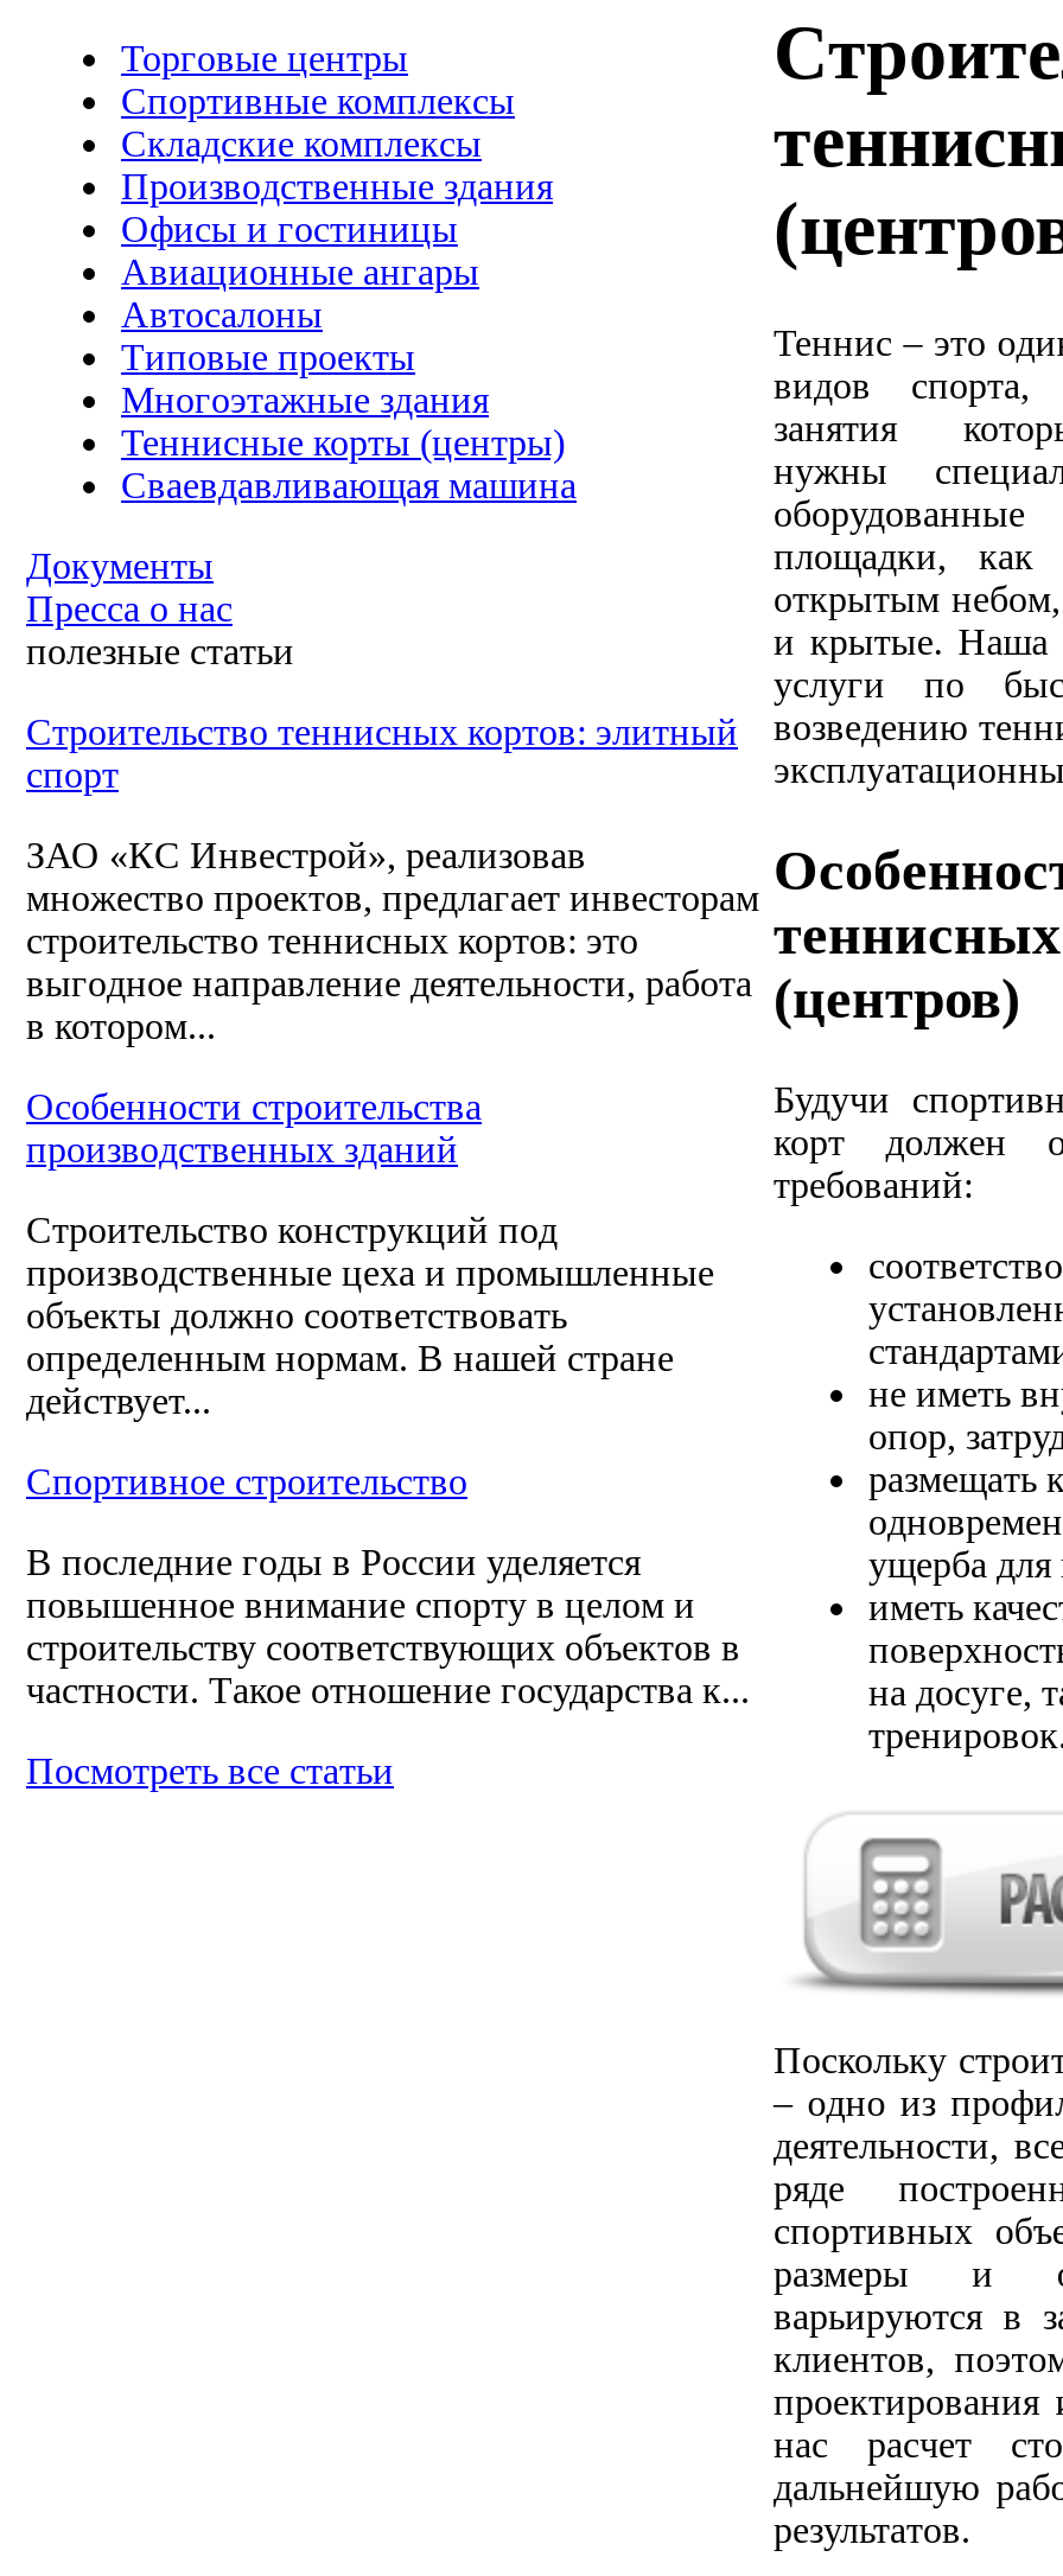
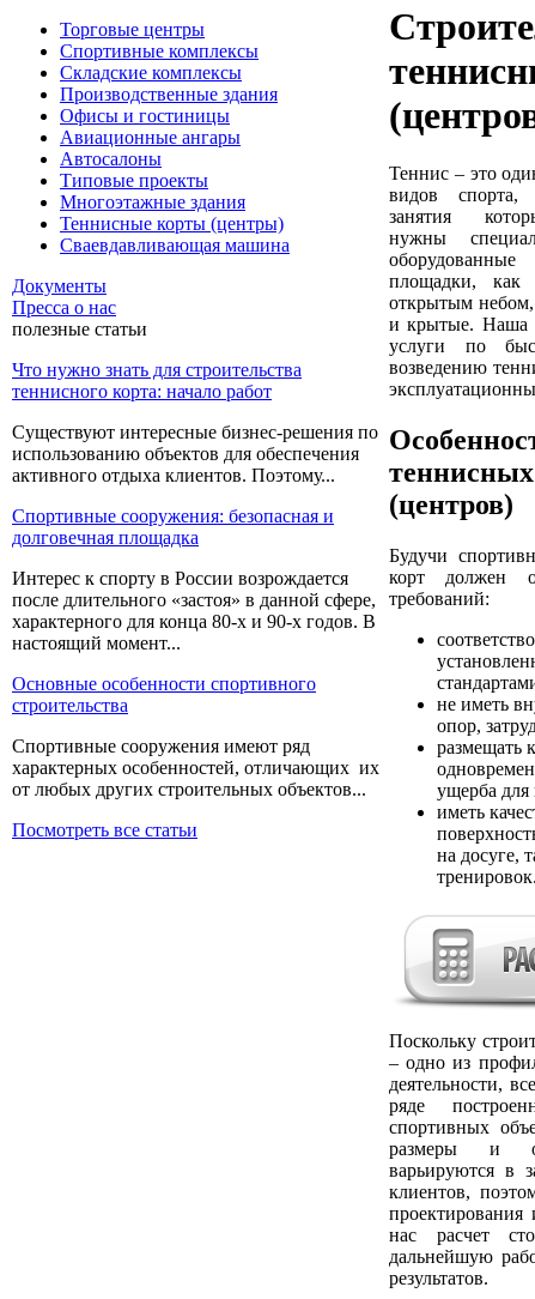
- Строительство теннисных кортов: элитный
- спорт
+ Что нужно знать для строительства
+ теннисного корта: начало работ

- ЗАО «КС Инвестрой», реализовав
- множество проектов, предлагает инвесторам
- строительство теннисных кортов: это
- выгодное направление деятельности, работа
- в котором...
+ Существуют интересные бизнес-решения по
+ использованию объектов для обеспечения
+ активного отдыха клиентов. Поэтому...

- Особенности строительства
- производственных зданий
+ Спортивные сооружения: безопасная и
+ долговечная площадка

- Строительство конструкций под
- производственные цеха и промышленные
- объекты должно соответствовать
- определенным нормам. В нашей стране
- действует...
+ Интерес к спорту в России возрождается
+ после длительного «застоя» в данной сфере,
+ характерного для конца 80-х и 90-х годов. В
+ настоящий момент...

- Спортивное строительство
+ Основные особенности спортивного
+ строительства

- В последние годы в России уделяется
- повышенное внимание спорту в целом и
- строительству соответствующих объектов в
- частности. Такое отношение государства к...
+ Спортивные сооружения имеют ряд
+ характерных особенностей, отличающих их
+ от любых других строительных объектов...

moved up: Посмотреть все статьи
